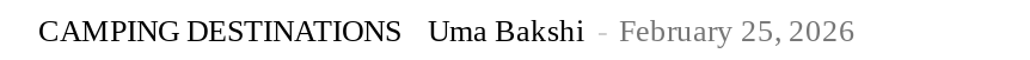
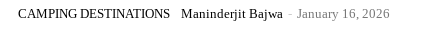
- Uma Bakshi - February 25, 2026
+ Maninderjit Bajwa - January 16, 2026
